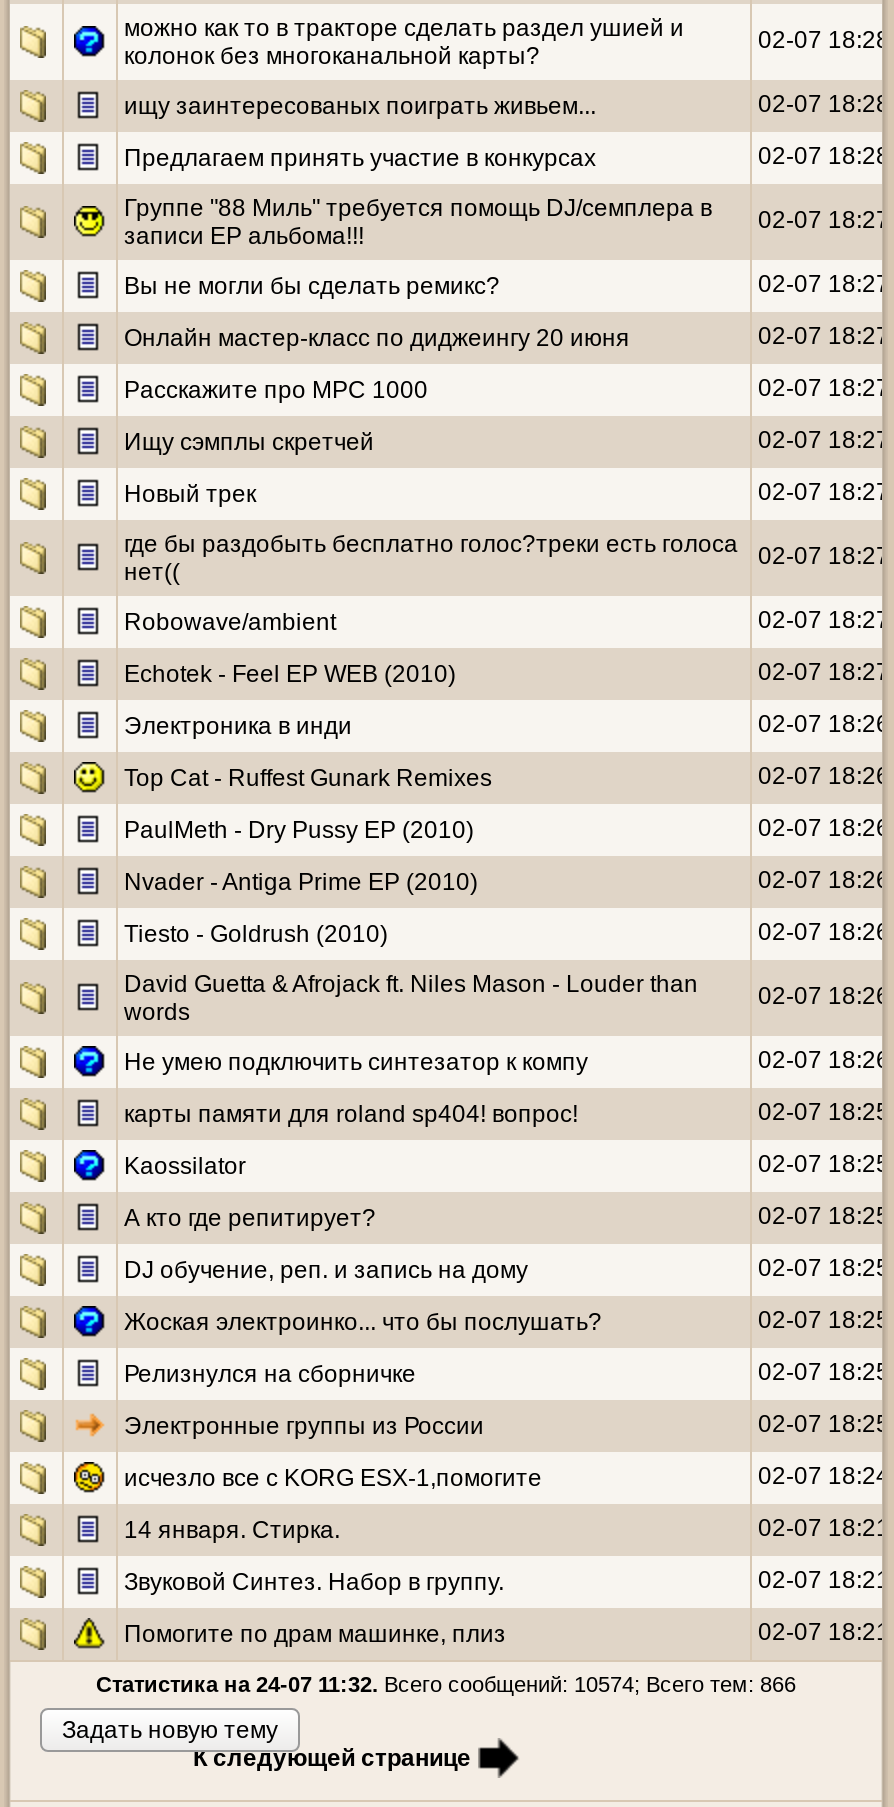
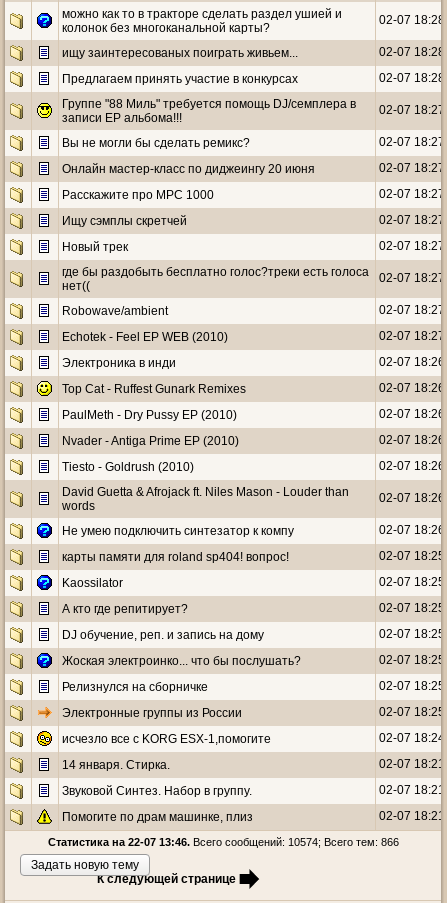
- Статистика на 24-07 11:32. Всего сообщений: 10574; Всего тем: 866
+ Статистика на 22-07 13:46. Всего сообщений: 10574; Всего тем: 866
